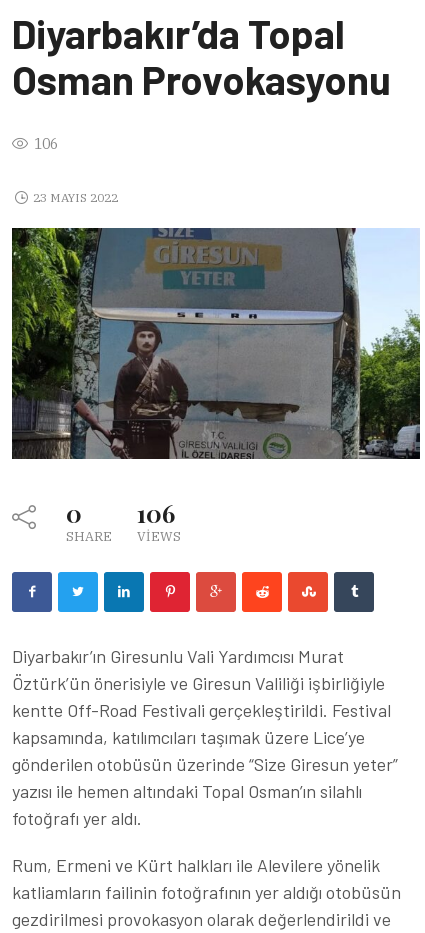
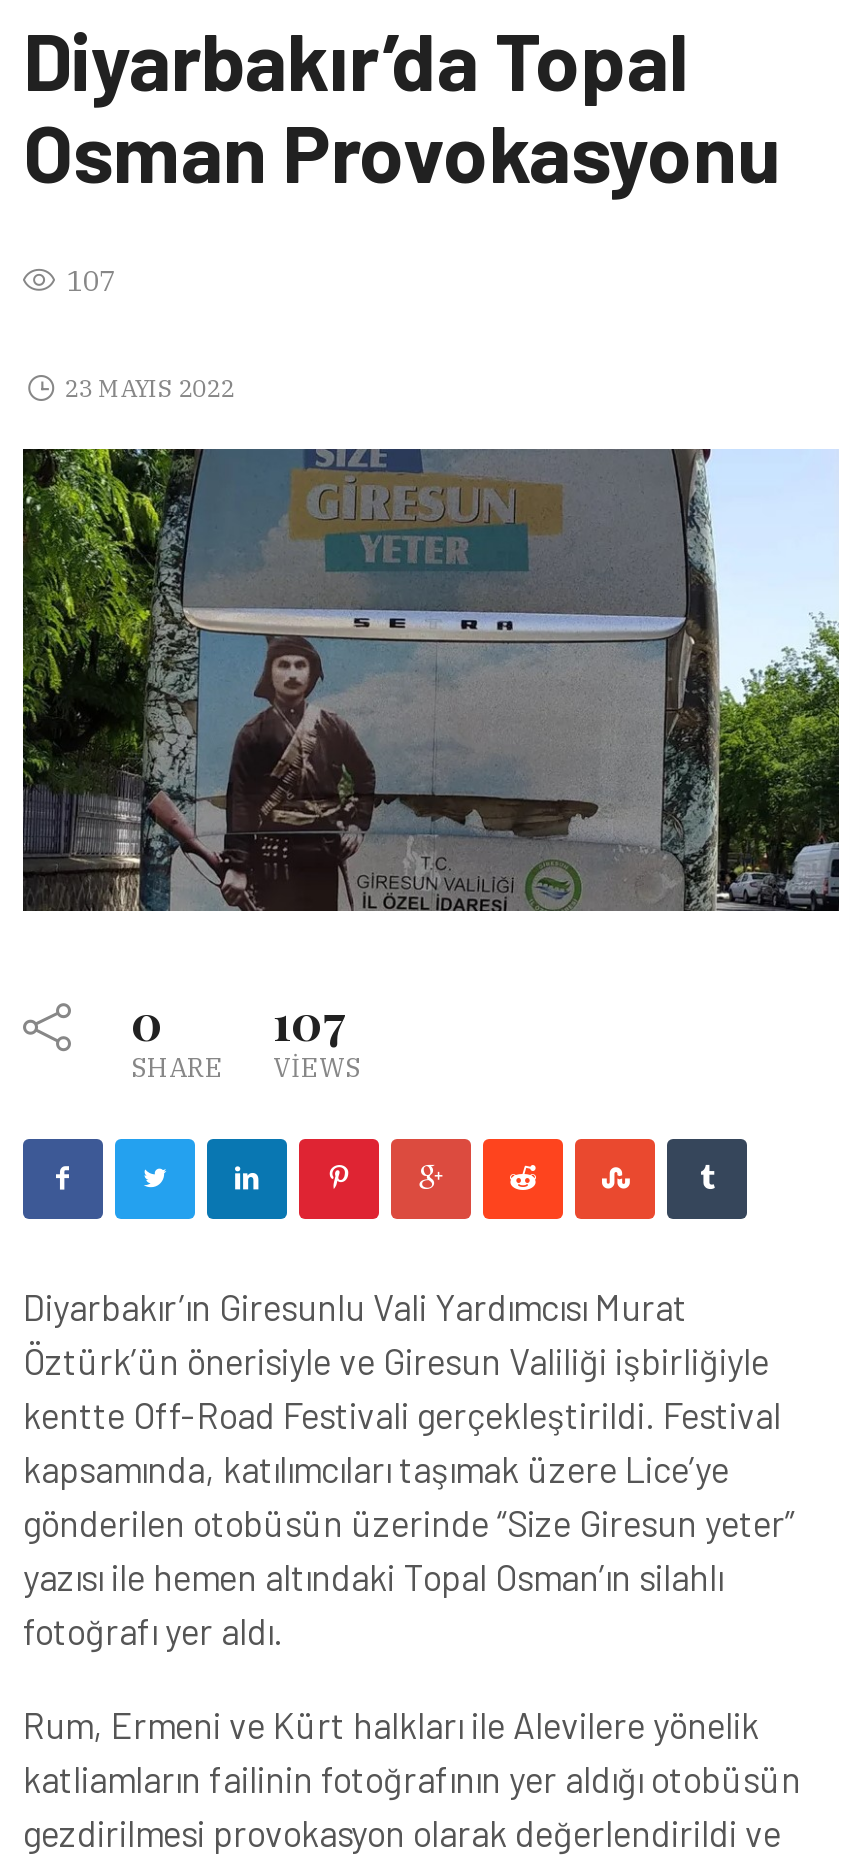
- 106
+ 107

- 0 106
+ 0 107
